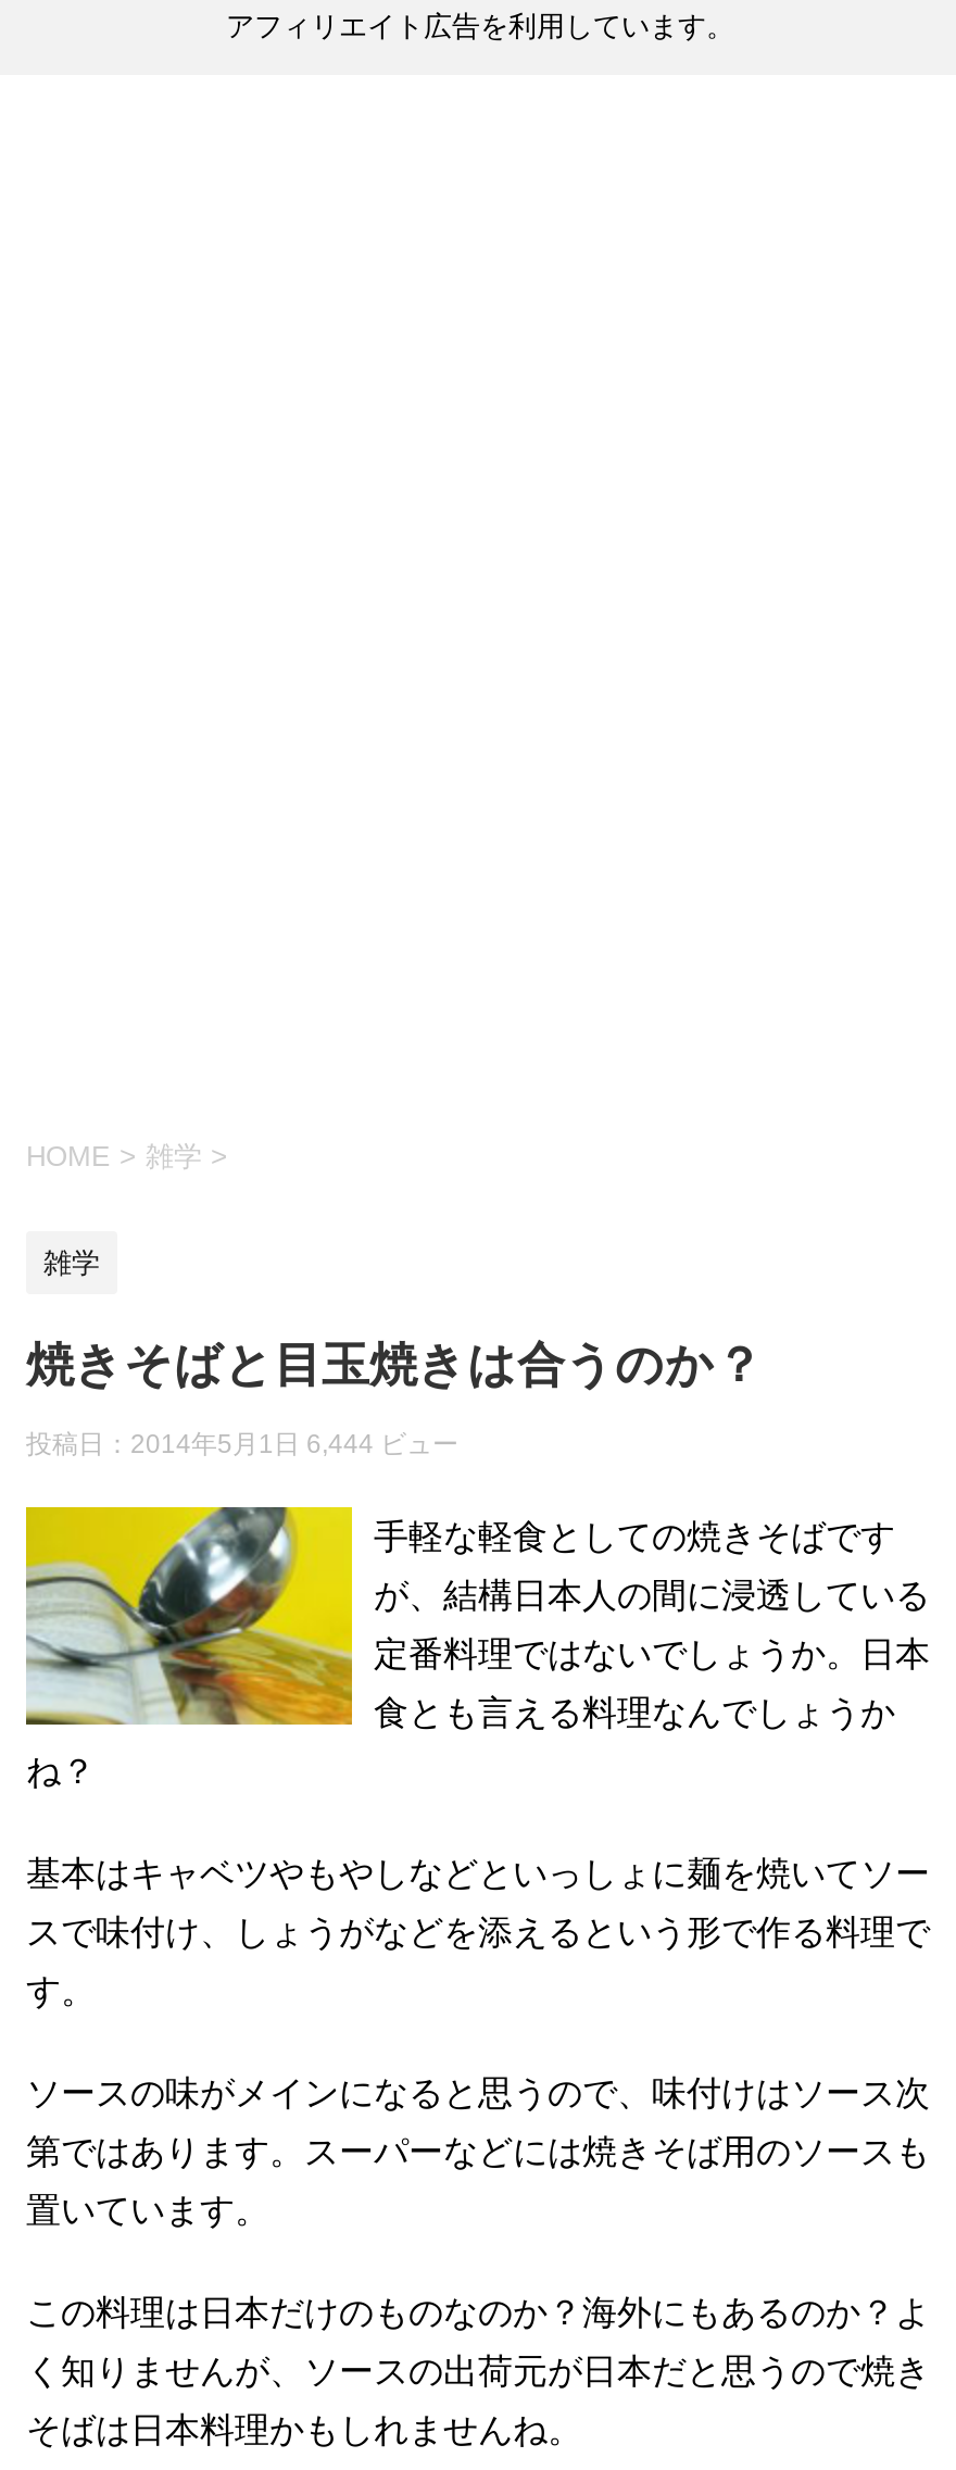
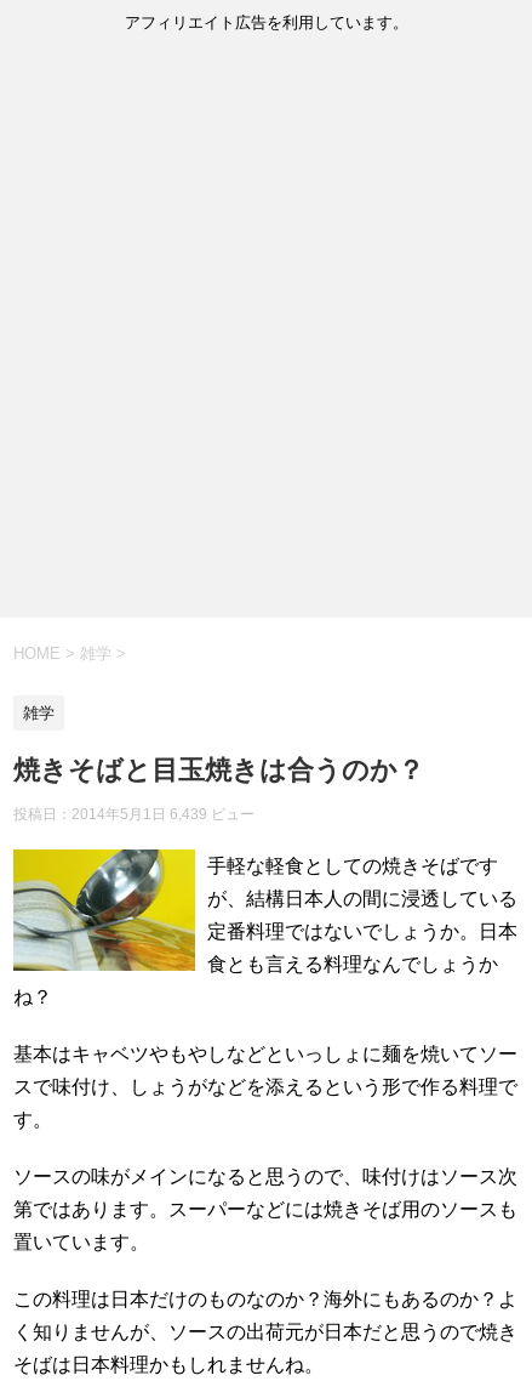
- 投稿日：2014年5月1日6,444 ビュー
+ 投稿日：2014年5月1日6,439 ビュー
